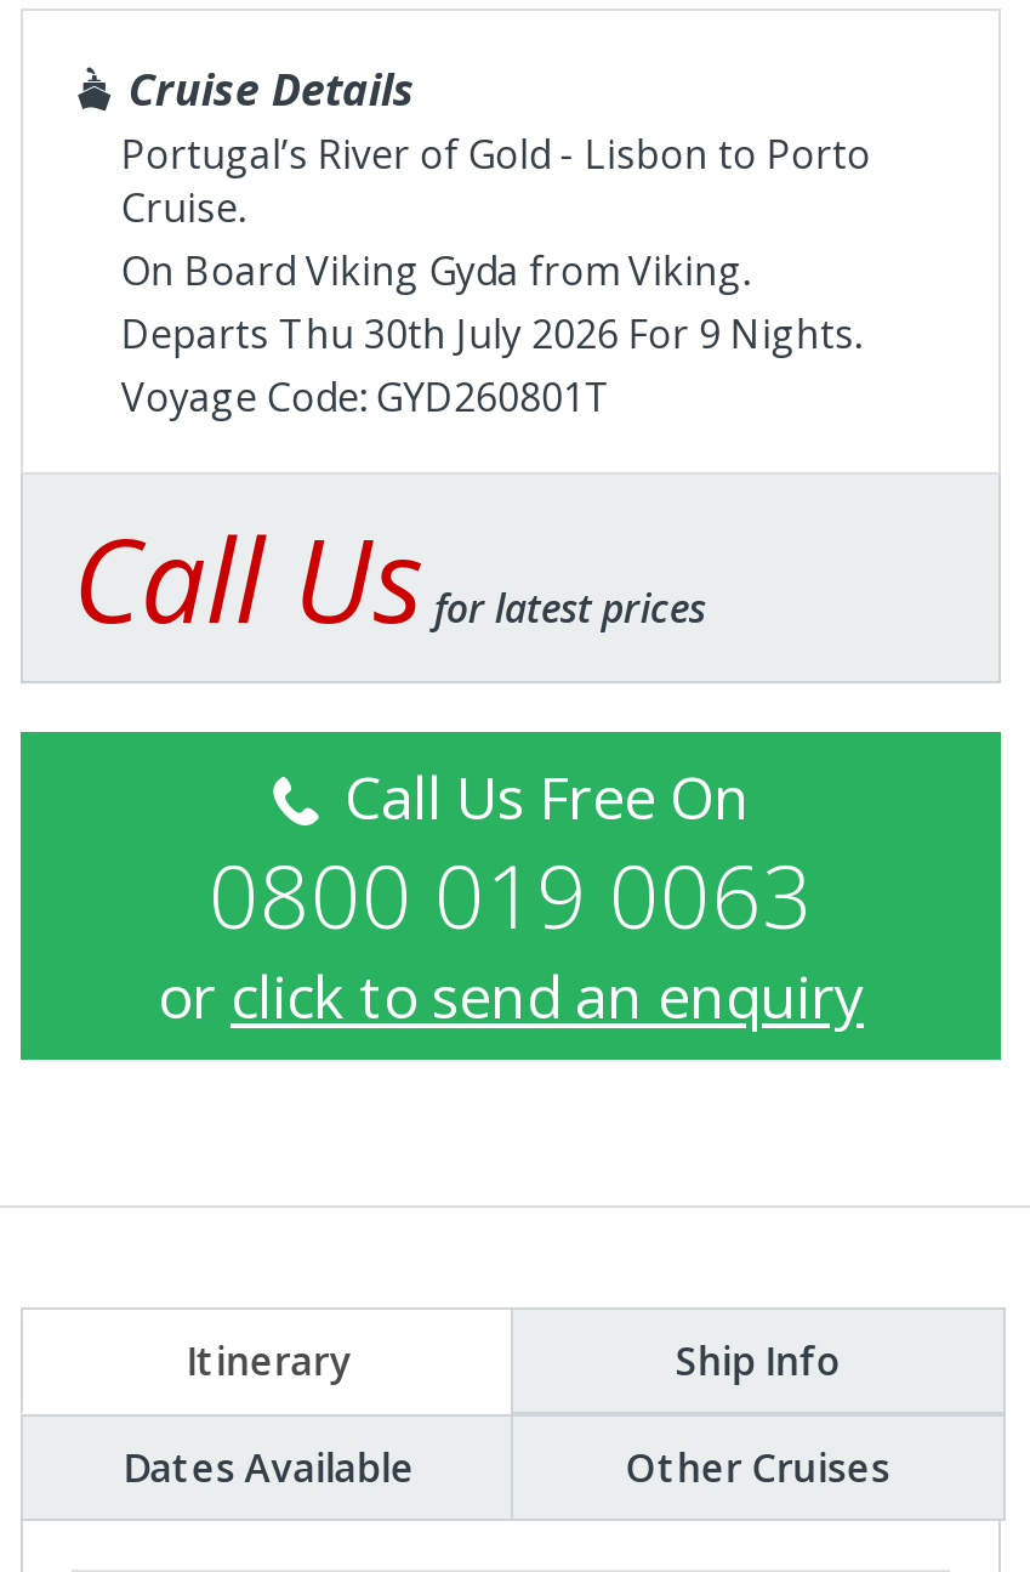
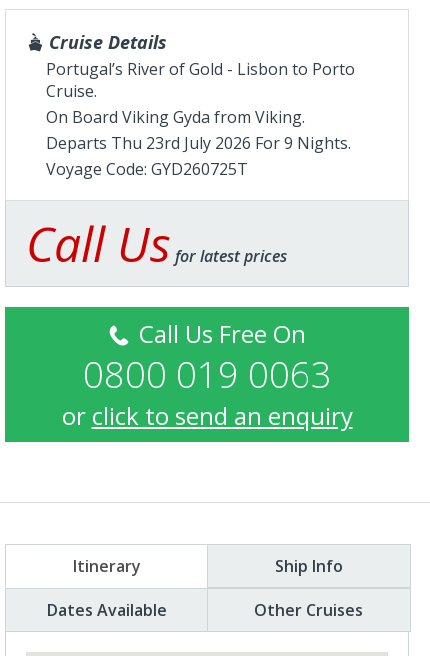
- Departs Thu 30th July 2026 For 9 Nights.
+ Departs Thu 23rd July 2026 For 9 Nights.

- Voyage Code: GYD260801T
+ Voyage Code: GYD260725T
